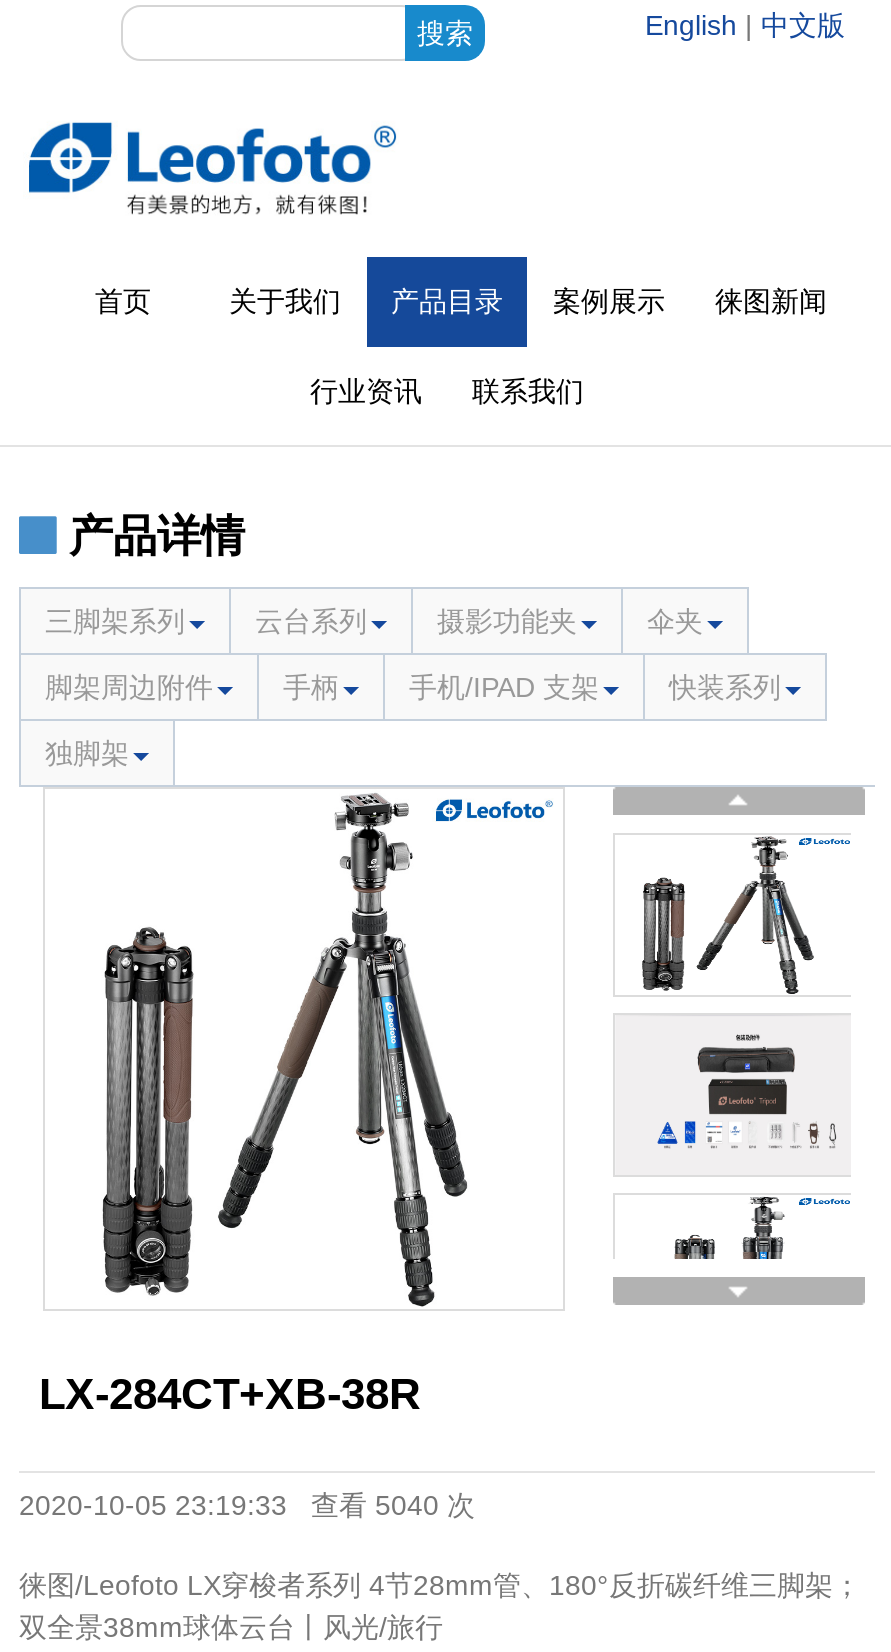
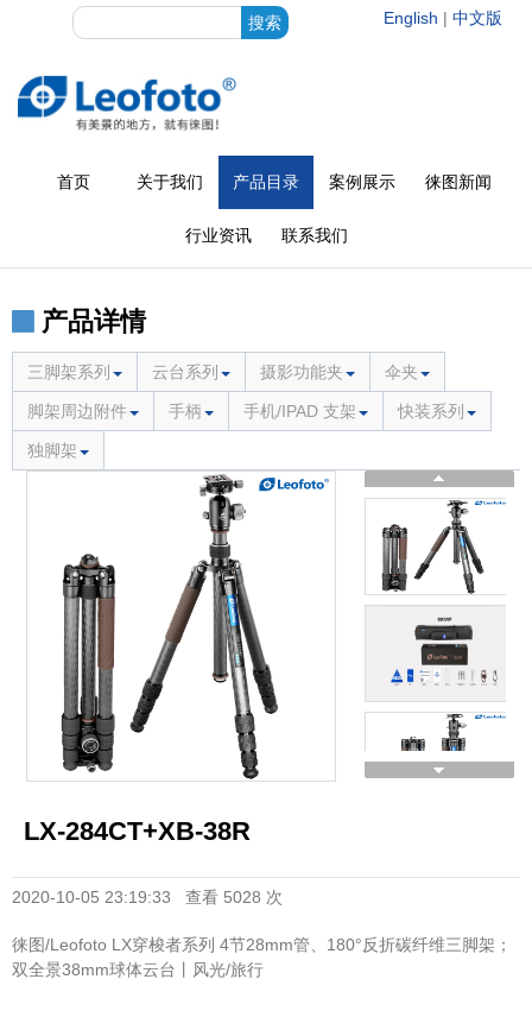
- 2020-10-05 23:19:33 查看 5040 次
+ 2020-10-05 23:19:33 查看 5028 次
